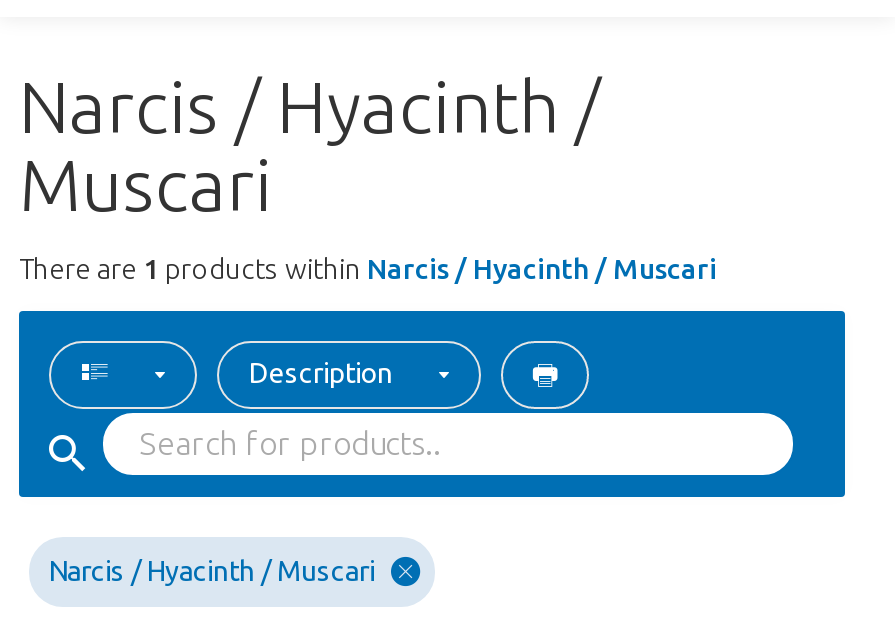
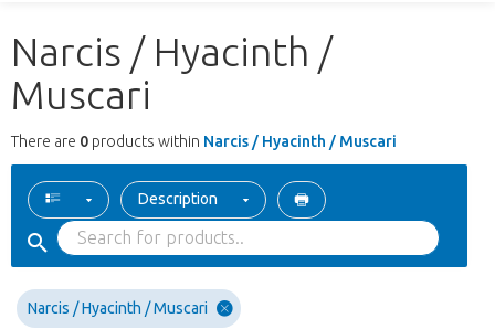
- There are 1 products within Narcis / Hyacinth / Muscari
+ There are 0 products within Narcis / Hyacinth / Muscari
